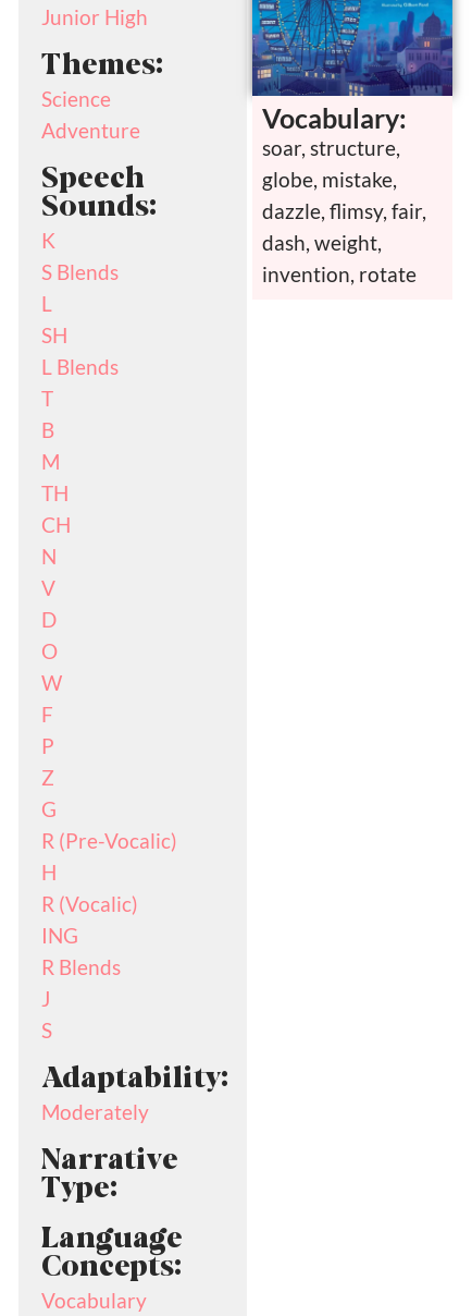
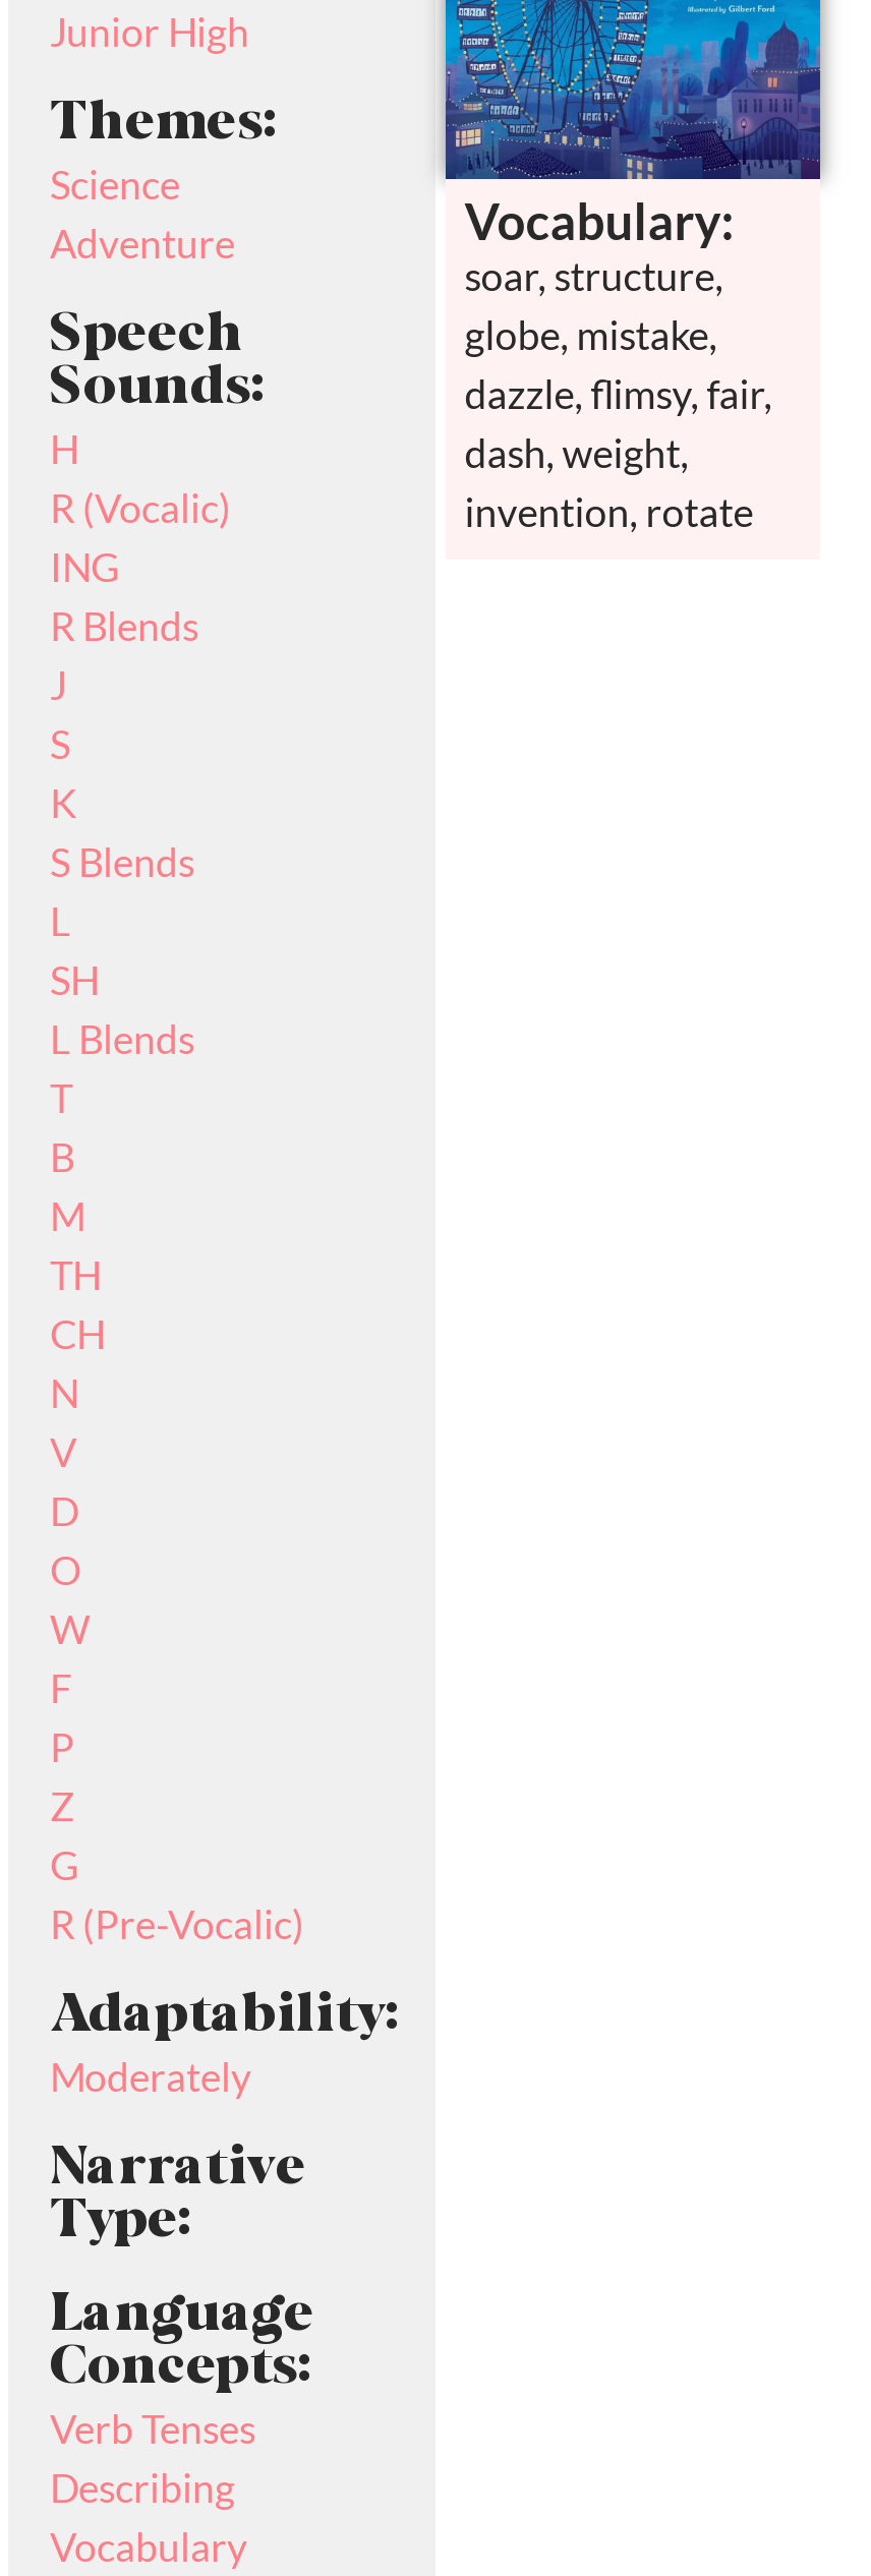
moved down: K | S Blends | L | ... | G | R (Pre-Vocalic)

moved up: H | R (Vocalic) | ING | R Blends | J | S

+ Verb Tenses
+ Describing
